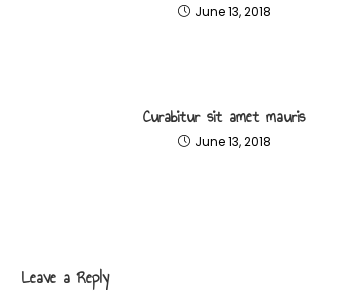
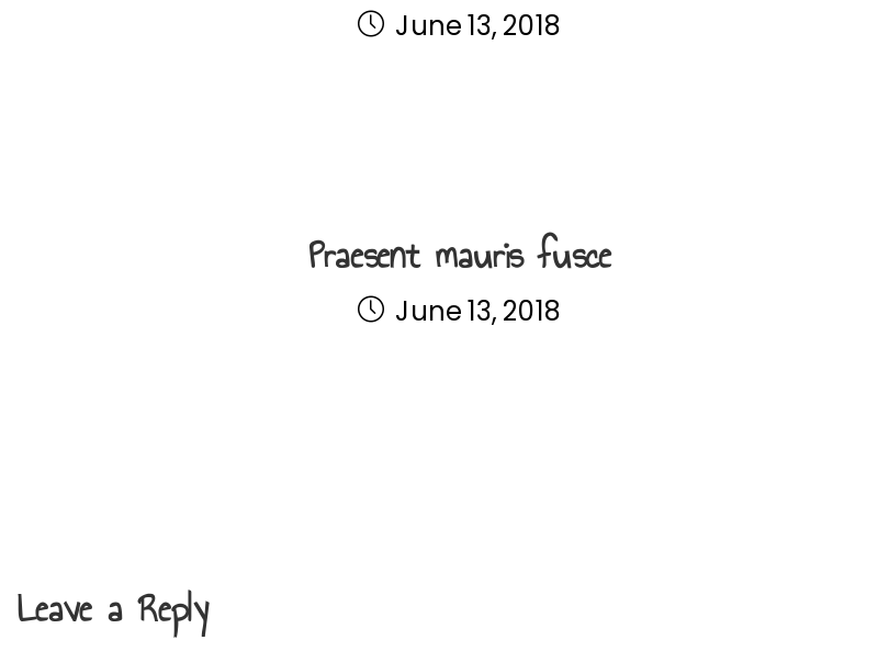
- Curabitur sit amet mauris
+ Praesent mauris fusce
